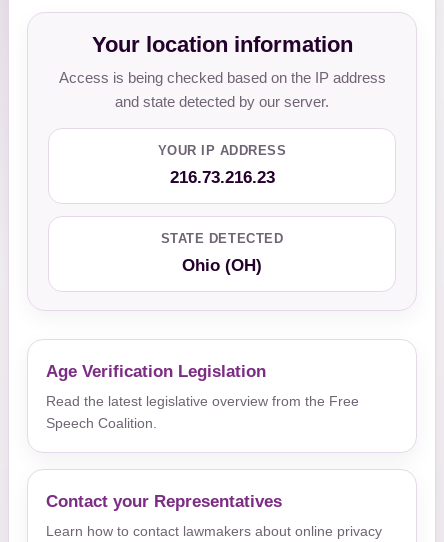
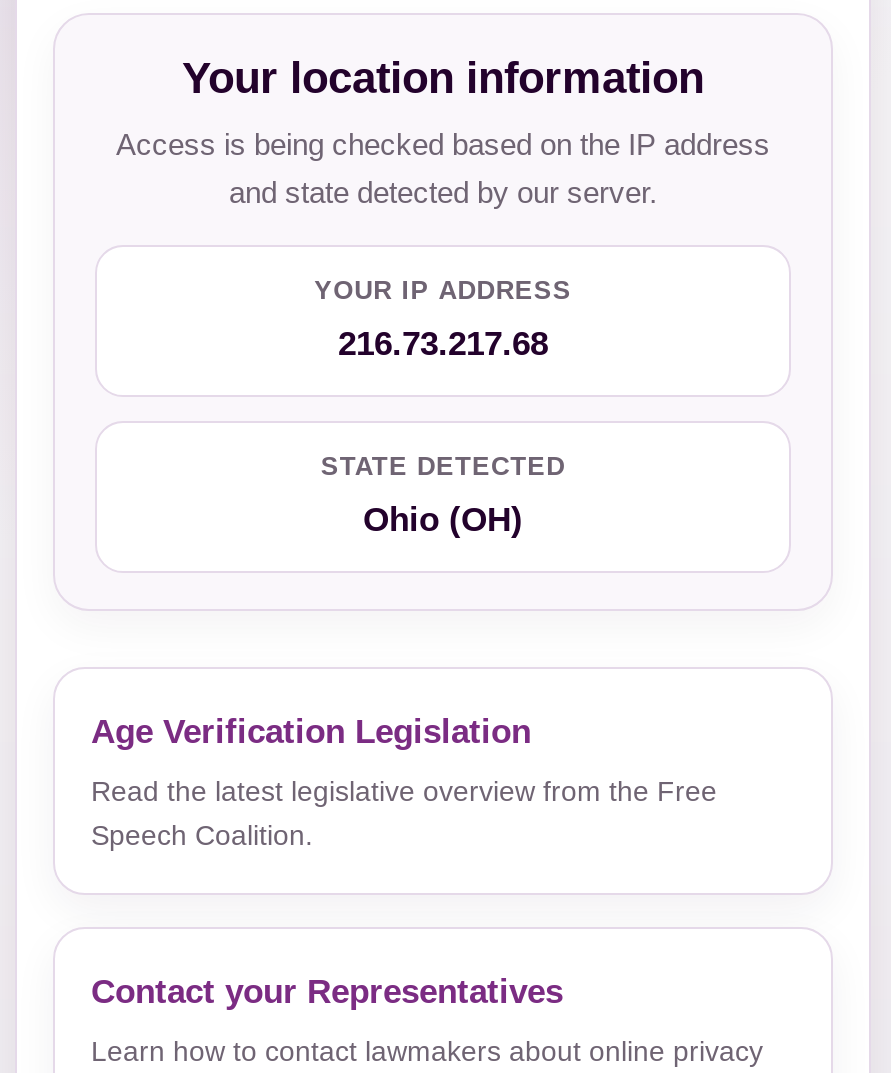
- 216.73.216.23
+ 216.73.217.68
